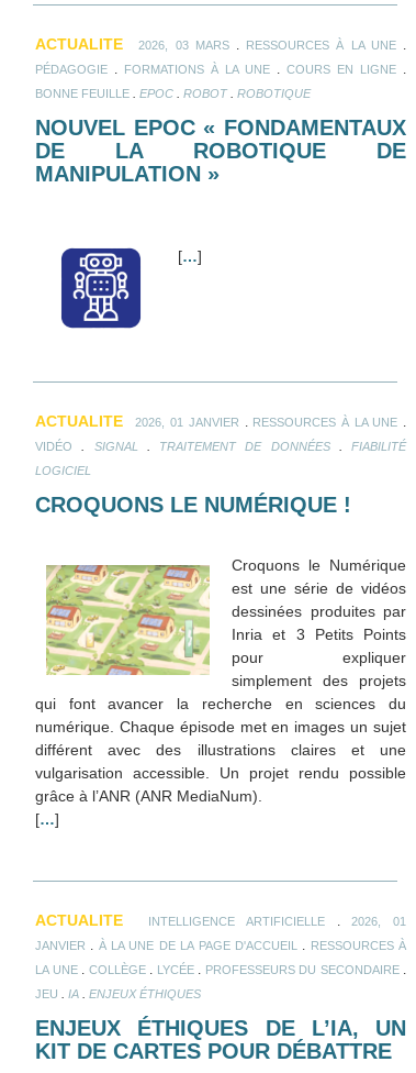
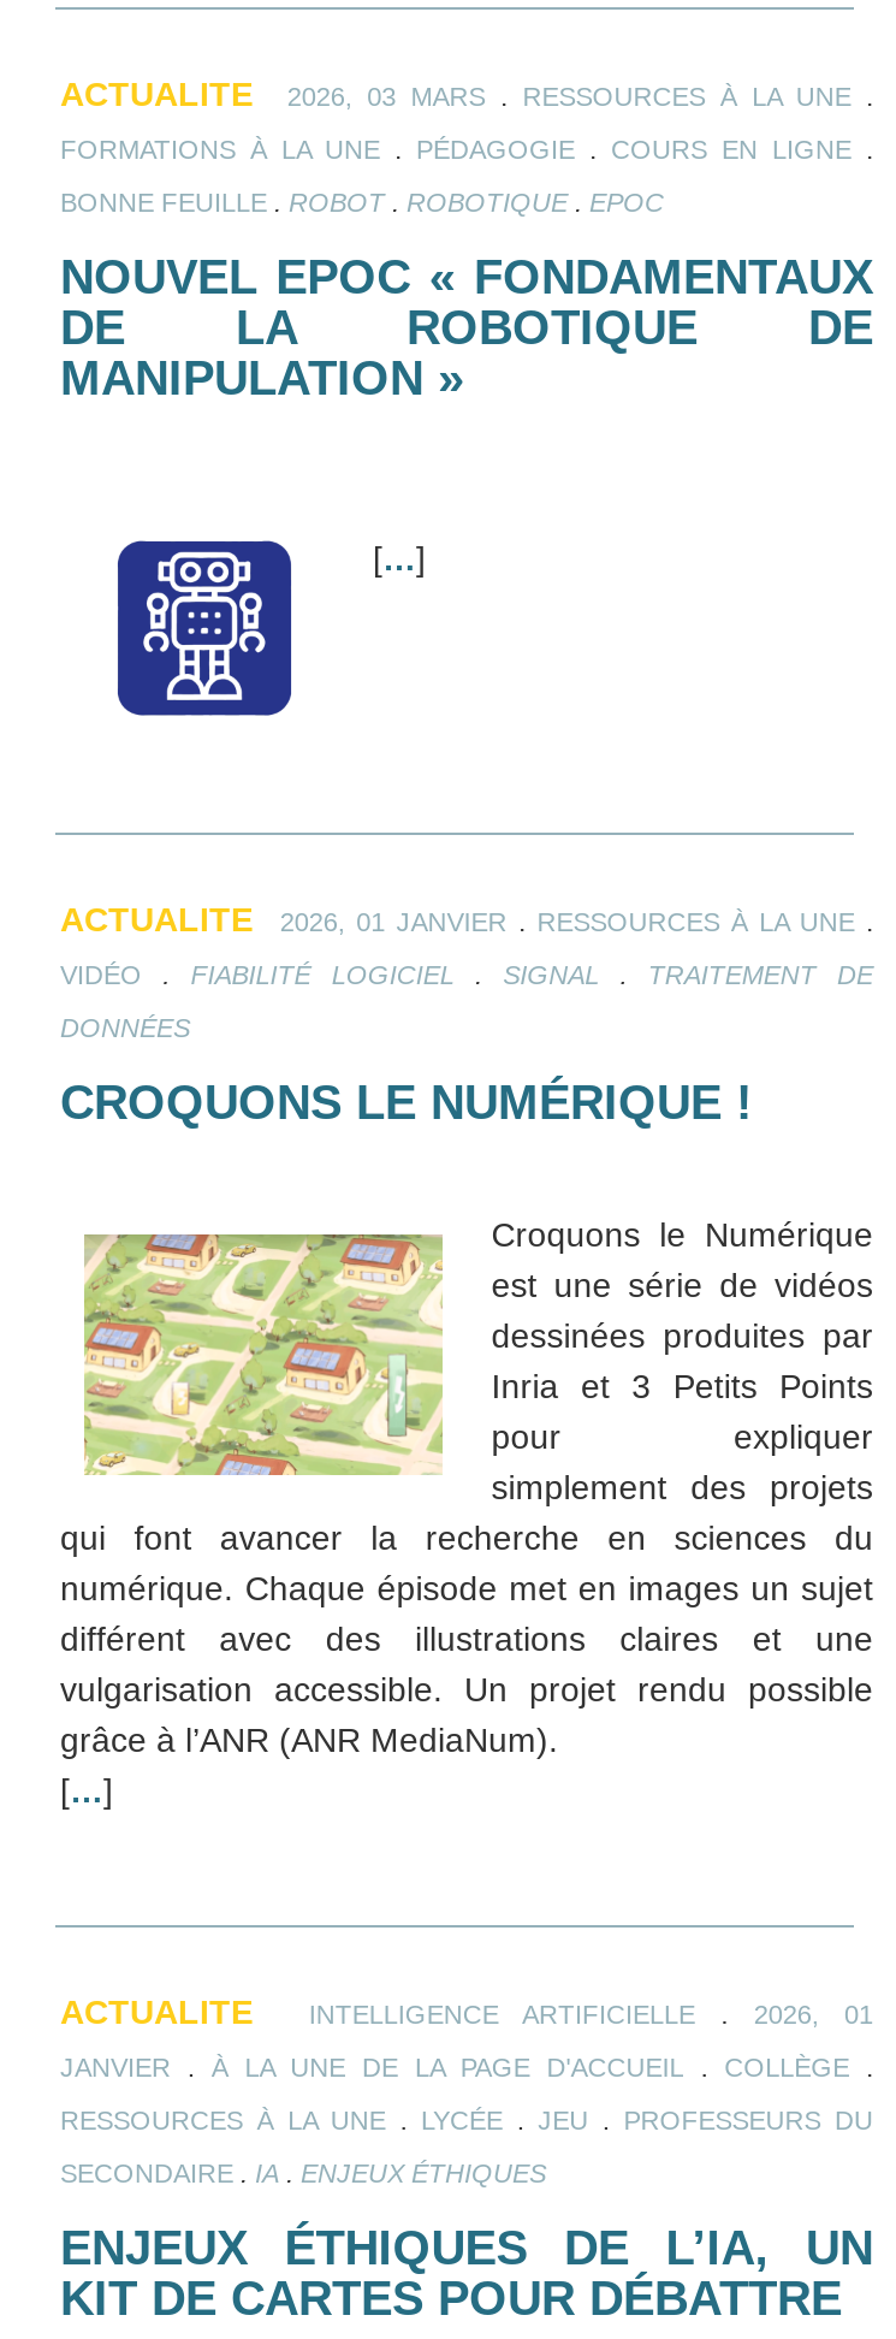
- PÉDAGOGIE. FORMATIONS À LA UNE. COURS EN LIGNE.
+ FORMATIONS À LA UNE. PÉDAGOGIE. COURS EN LIGNE.

- BONNE FEUILLE. EPOC. ROBOT. ROBOTIQUE
+ BONNE FEUILLE. ROBOT. ROBOTIQUE. EPOC

- VIDÉO. SIGNAL. TRAITEMENT DE DONNÉES. FIABILITÉ
+ VIDÉO. FIABILITÉ LOGICIEL. SIGNAL. TRAITEMENT DE

- LOGICIEL
+ DONNÉES

- JANVIER. À LA UNE DE LA PAGE D'ACCUEIL. RESSOURCES À
+ JANVIER. À LA UNE DE LA PAGE D'ACCUEIL. COLLÈGE.

- LA UNE. COLLÈGE. LYCÉE. PROFESSEURS DU SECONDAIRE.
+ RESSOURCES À LA UNE. LYCÉE. JEU. PROFESSEURS DU

- JEU. IA. ENJEUX ÉTHIQUES
+ SECONDAIRE. IA. ENJEUX ÉTHIQUES
